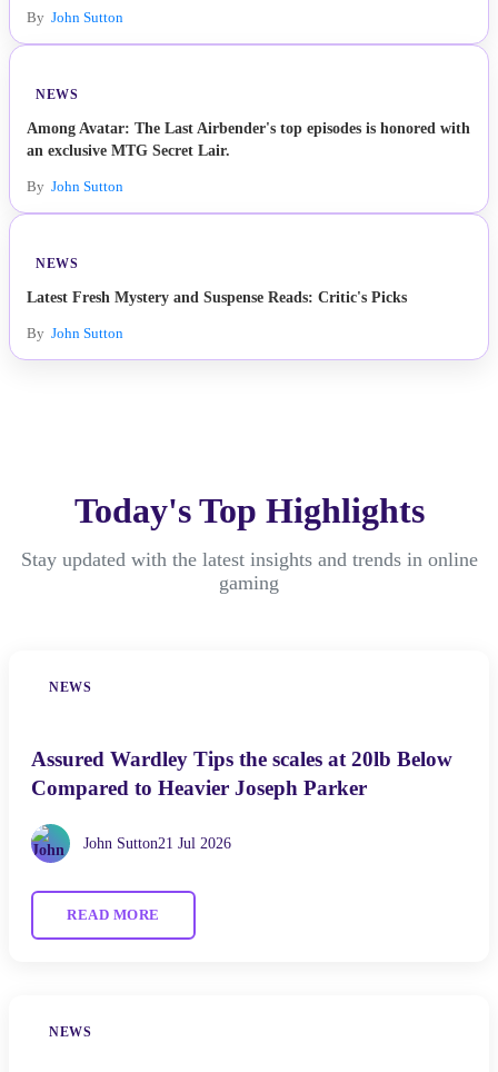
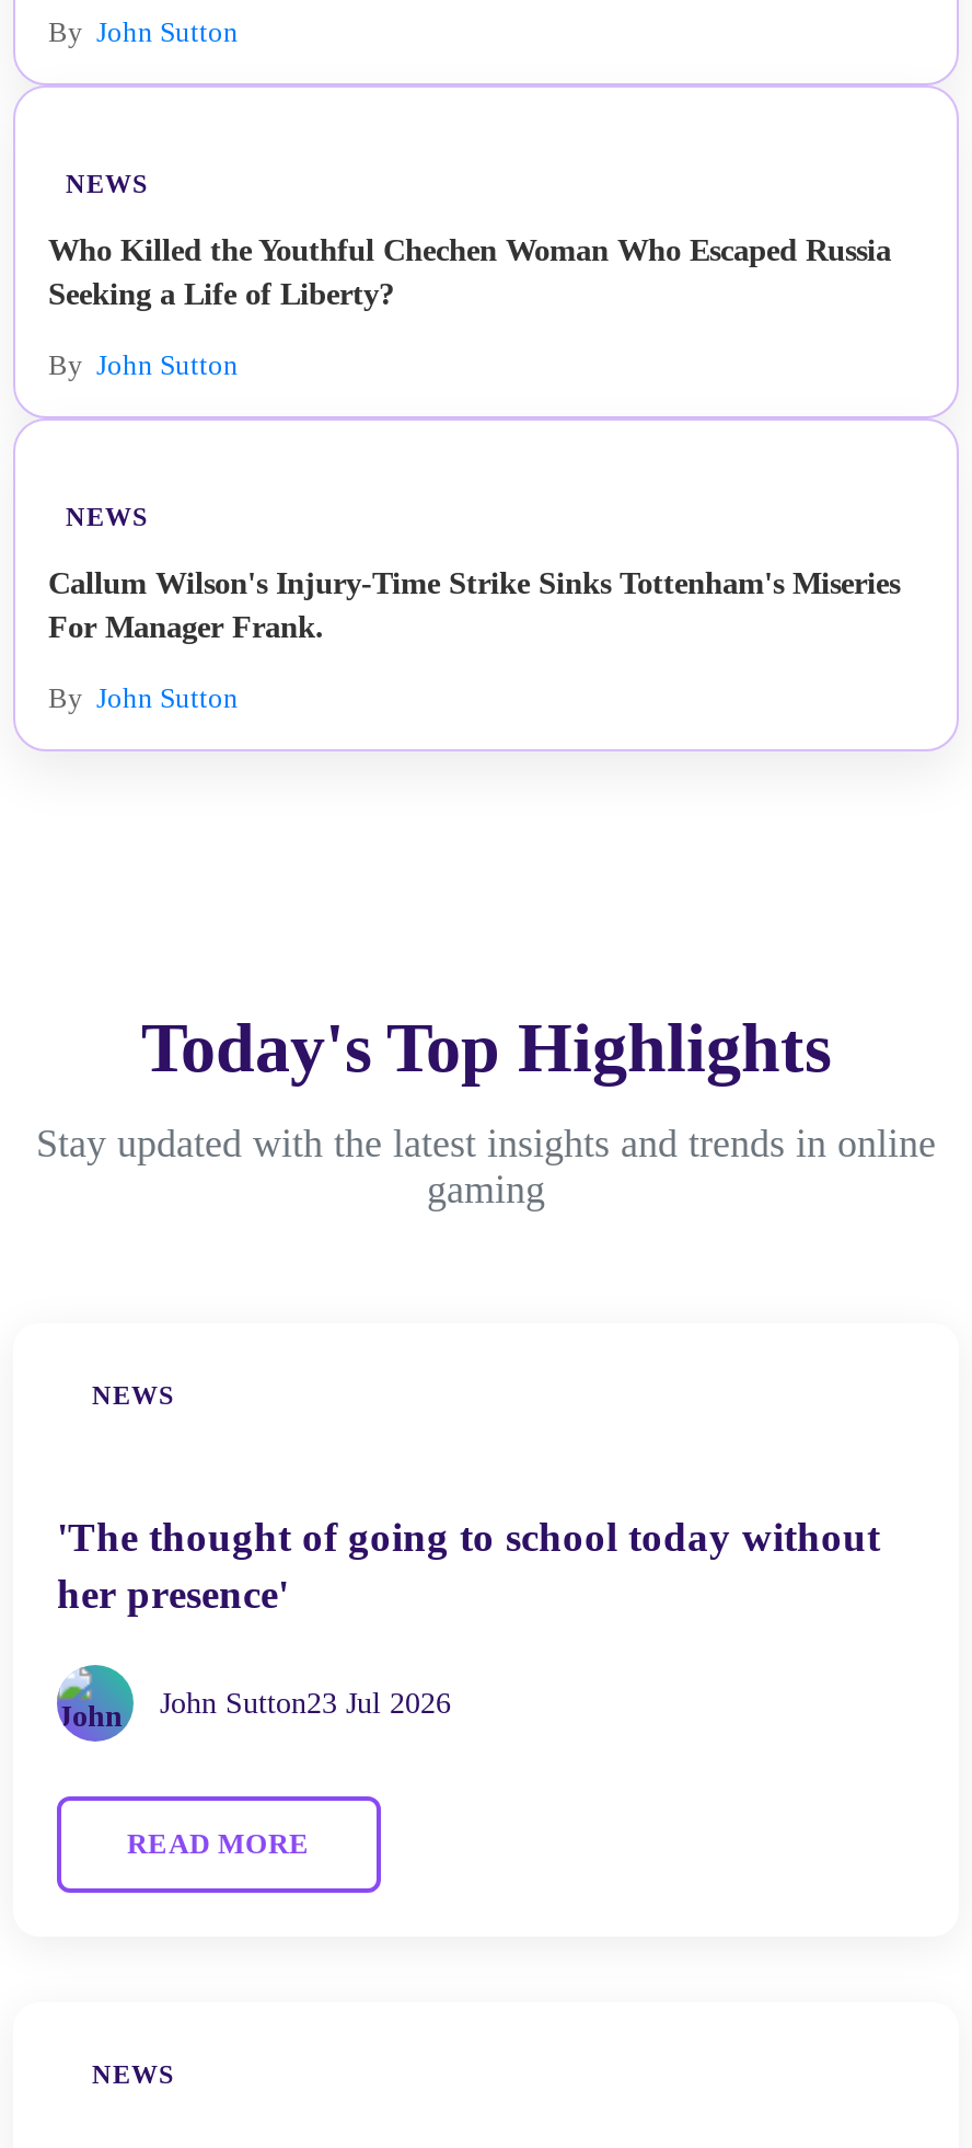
- Among Avatar: The Last Airbender's top episodes is honored with
- an exclusive MTG Secret Lair.
+ Who Killed the Youthful Chechen Woman Who Escaped Russia
+ Seeking a Life of Liberty?

- Latest Fresh Mystery and Suspense Reads: Critic's Picks
+ Callum Wilson's Injury-Time Strike Sinks Tottenham's Miseries
+ For Manager Frank.

- Assured Wardley Tips the scales at 20lb Below
- Compared to Heavier Joseph Parker
+ 'The thought of going to school today without
+ her presence'

- John Sutton21 Jul 2026
+ John Sutton23 Jul 2026
